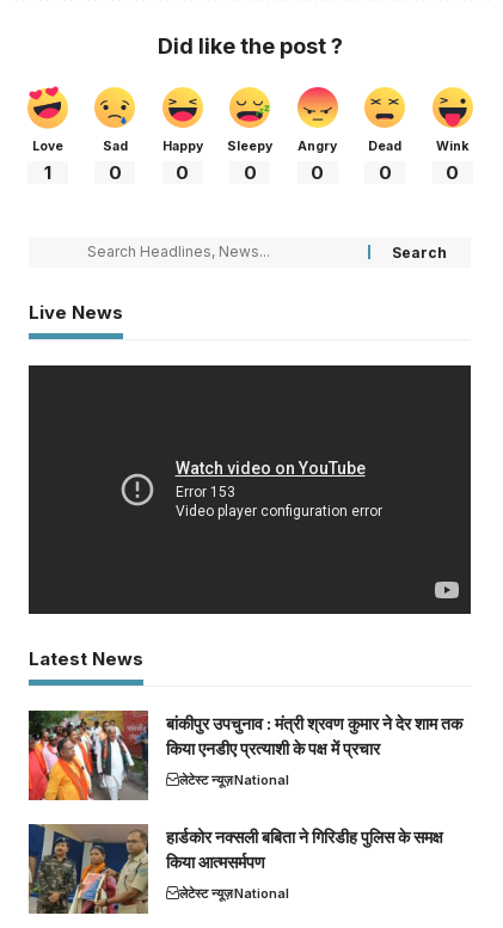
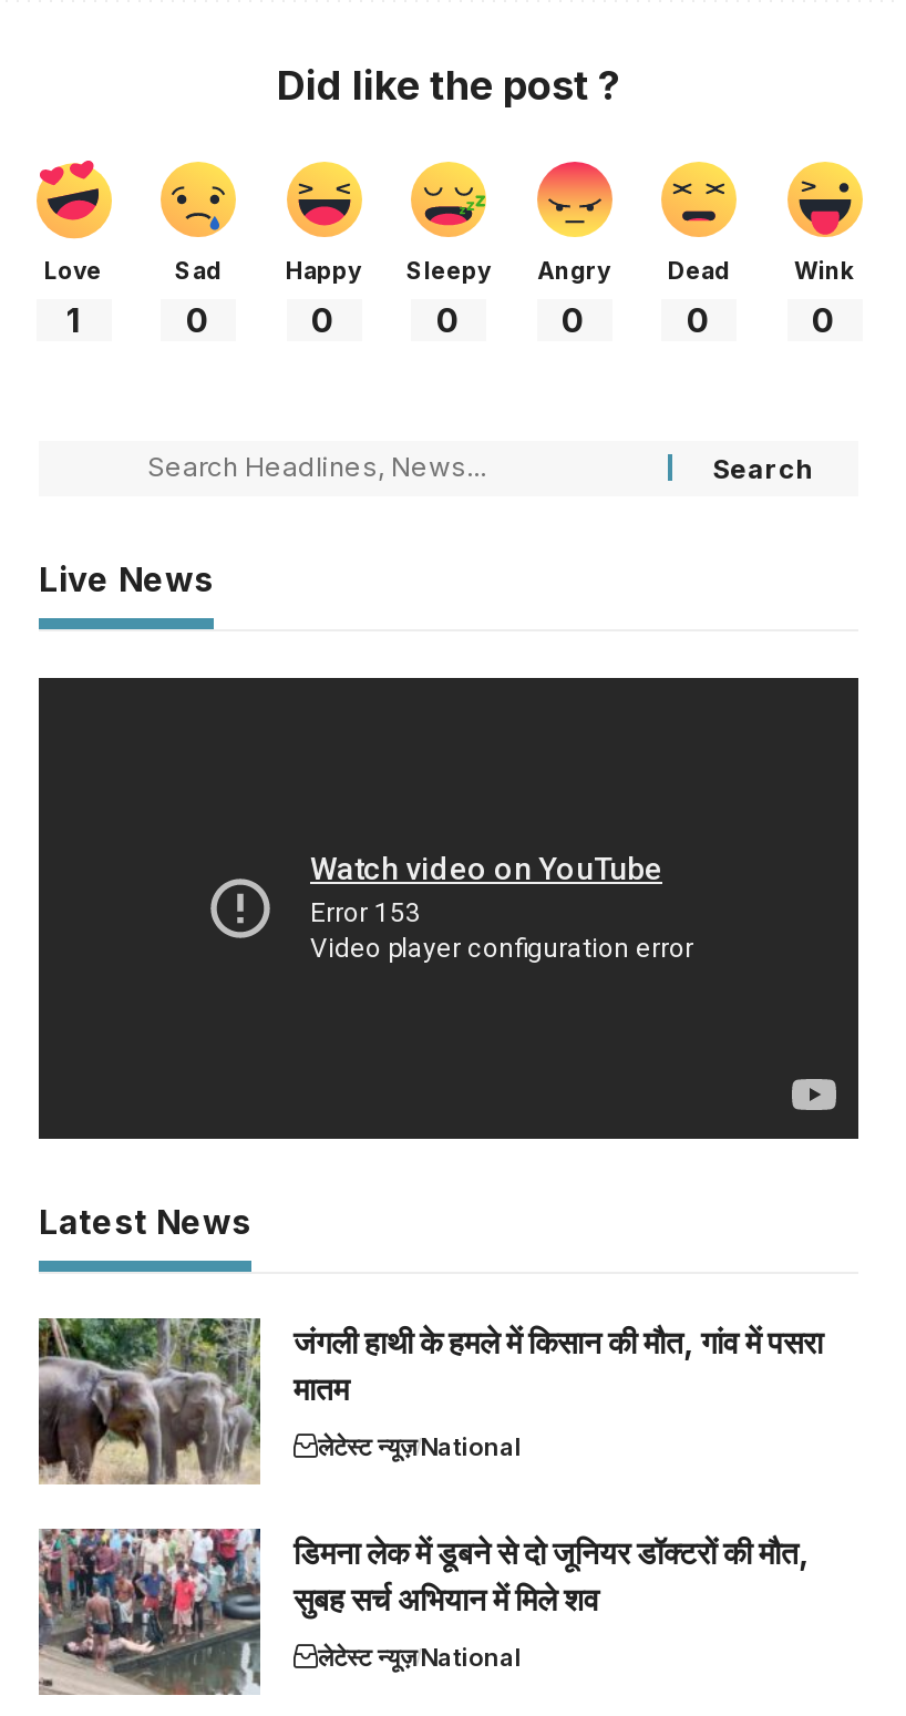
- [image]
- बांकीपुर उपचुनाव : मंत्री श्रवण कुमार ने देर शाम तक
- किया एनडीए प्रत्याशी के पक्ष में प्रचार
+ [image]
+ जंगली हाथी के हमले में किसान की मौत, गांव में पसरा
+ मातम

- [image]
- हार्डकोर नक्सली बबिता ने गिरिडीह पुलिस के समक्ष
- किया आत्मसर्मपण
+ [image]
+ डिमना लेक में डूबने से दो जूनियर डॉक्टरों की मौत,
+ सुबह सर्च अभियान में मिले शव
